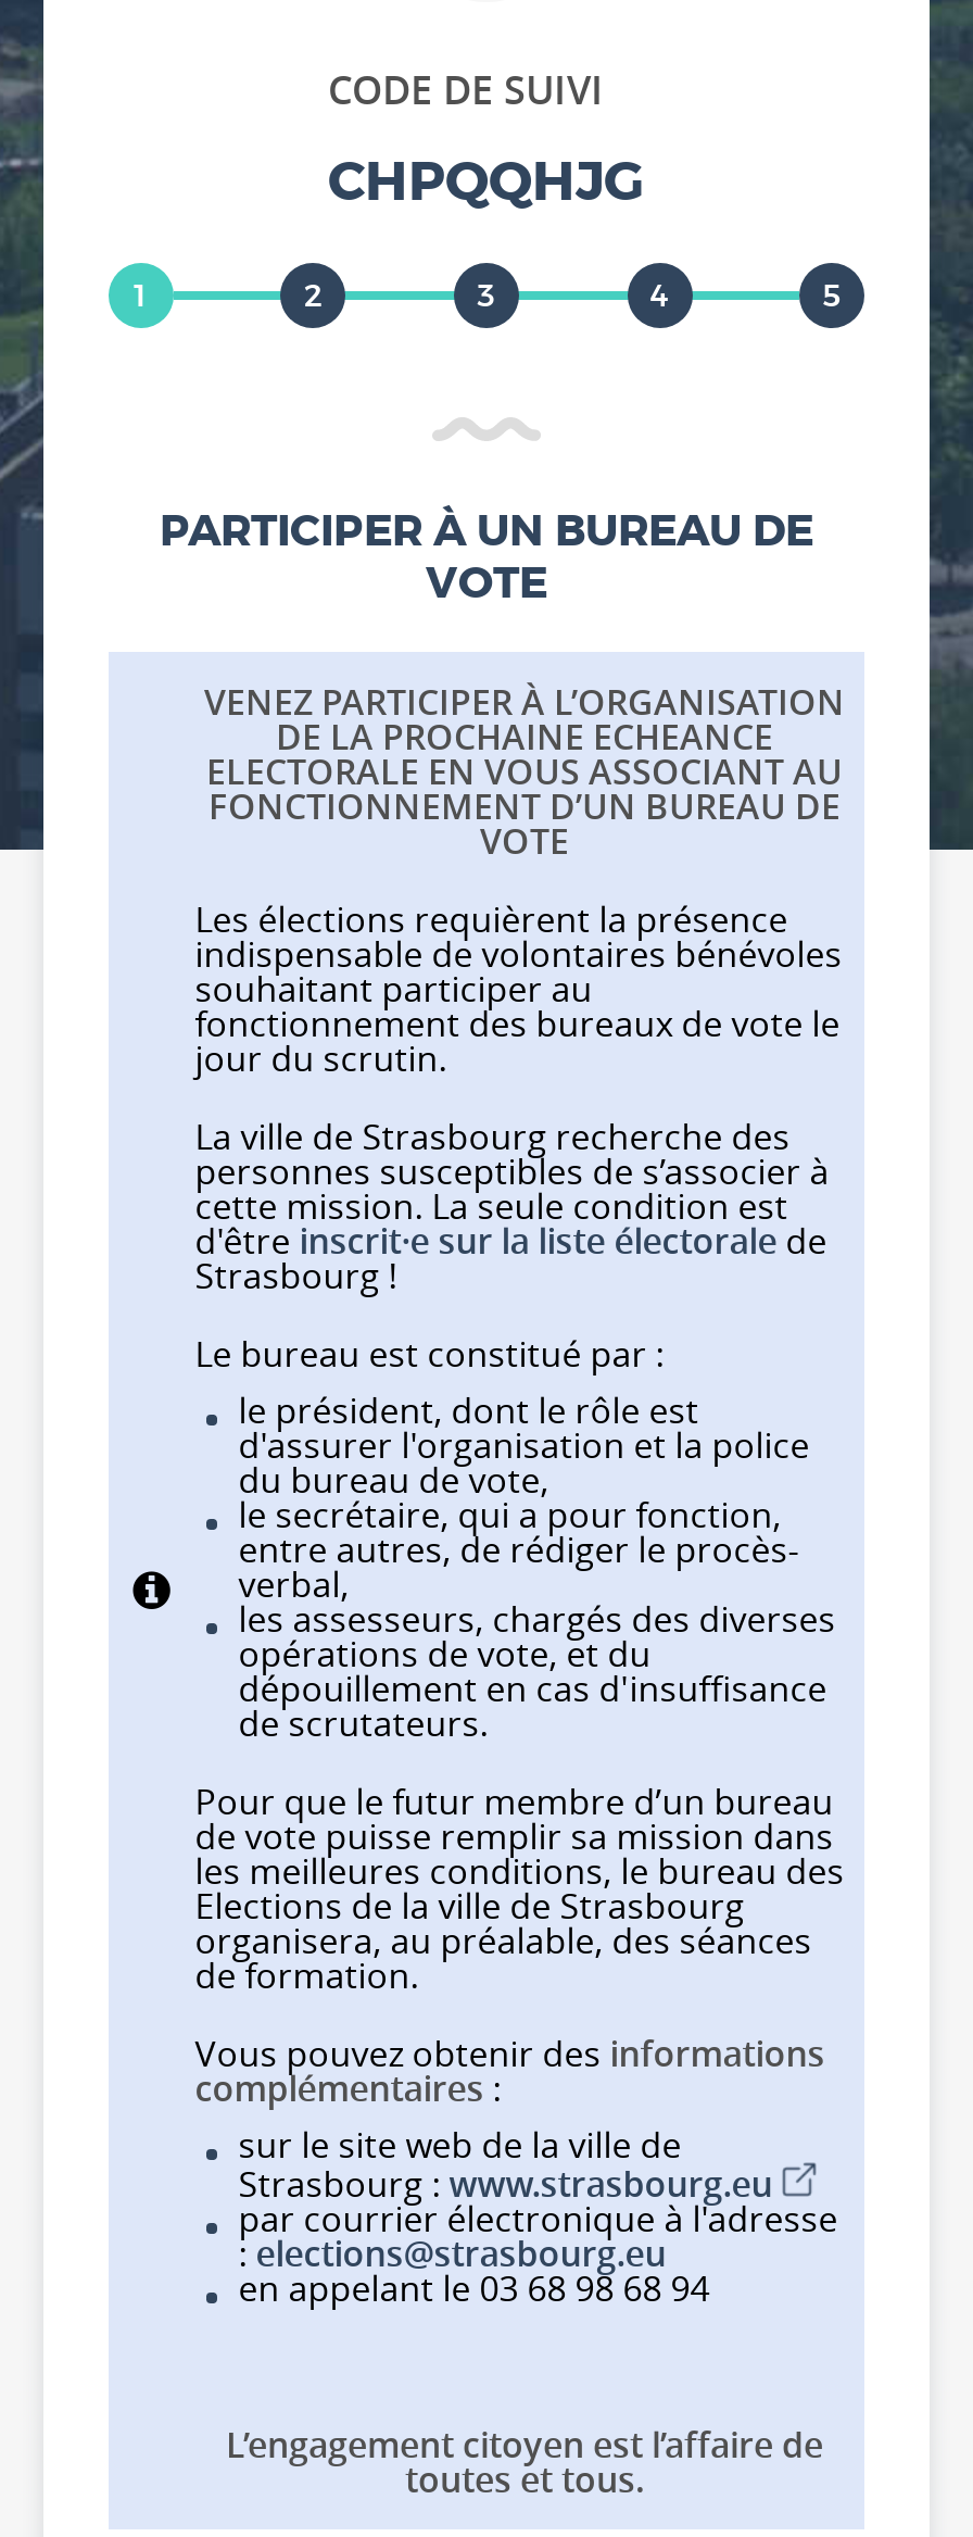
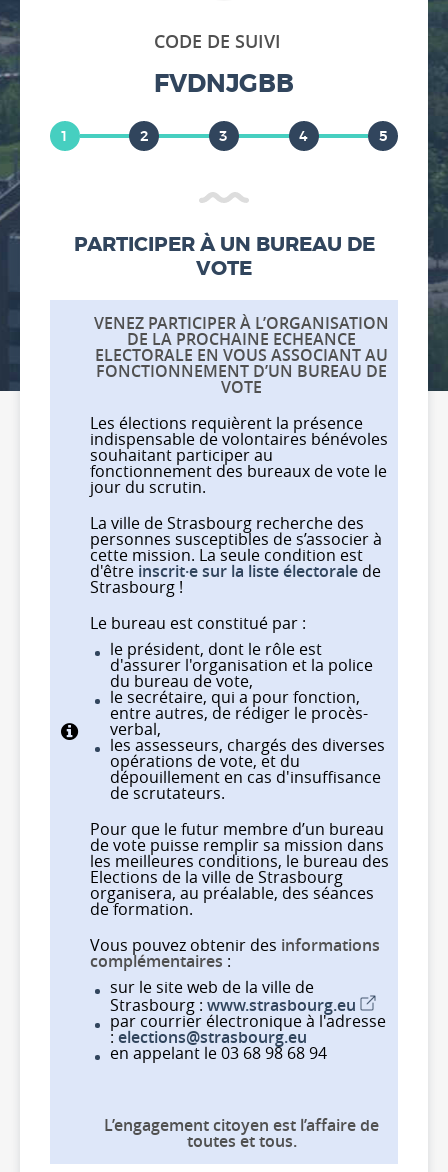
- CHPQQHJG
+ FVDNJGBB
